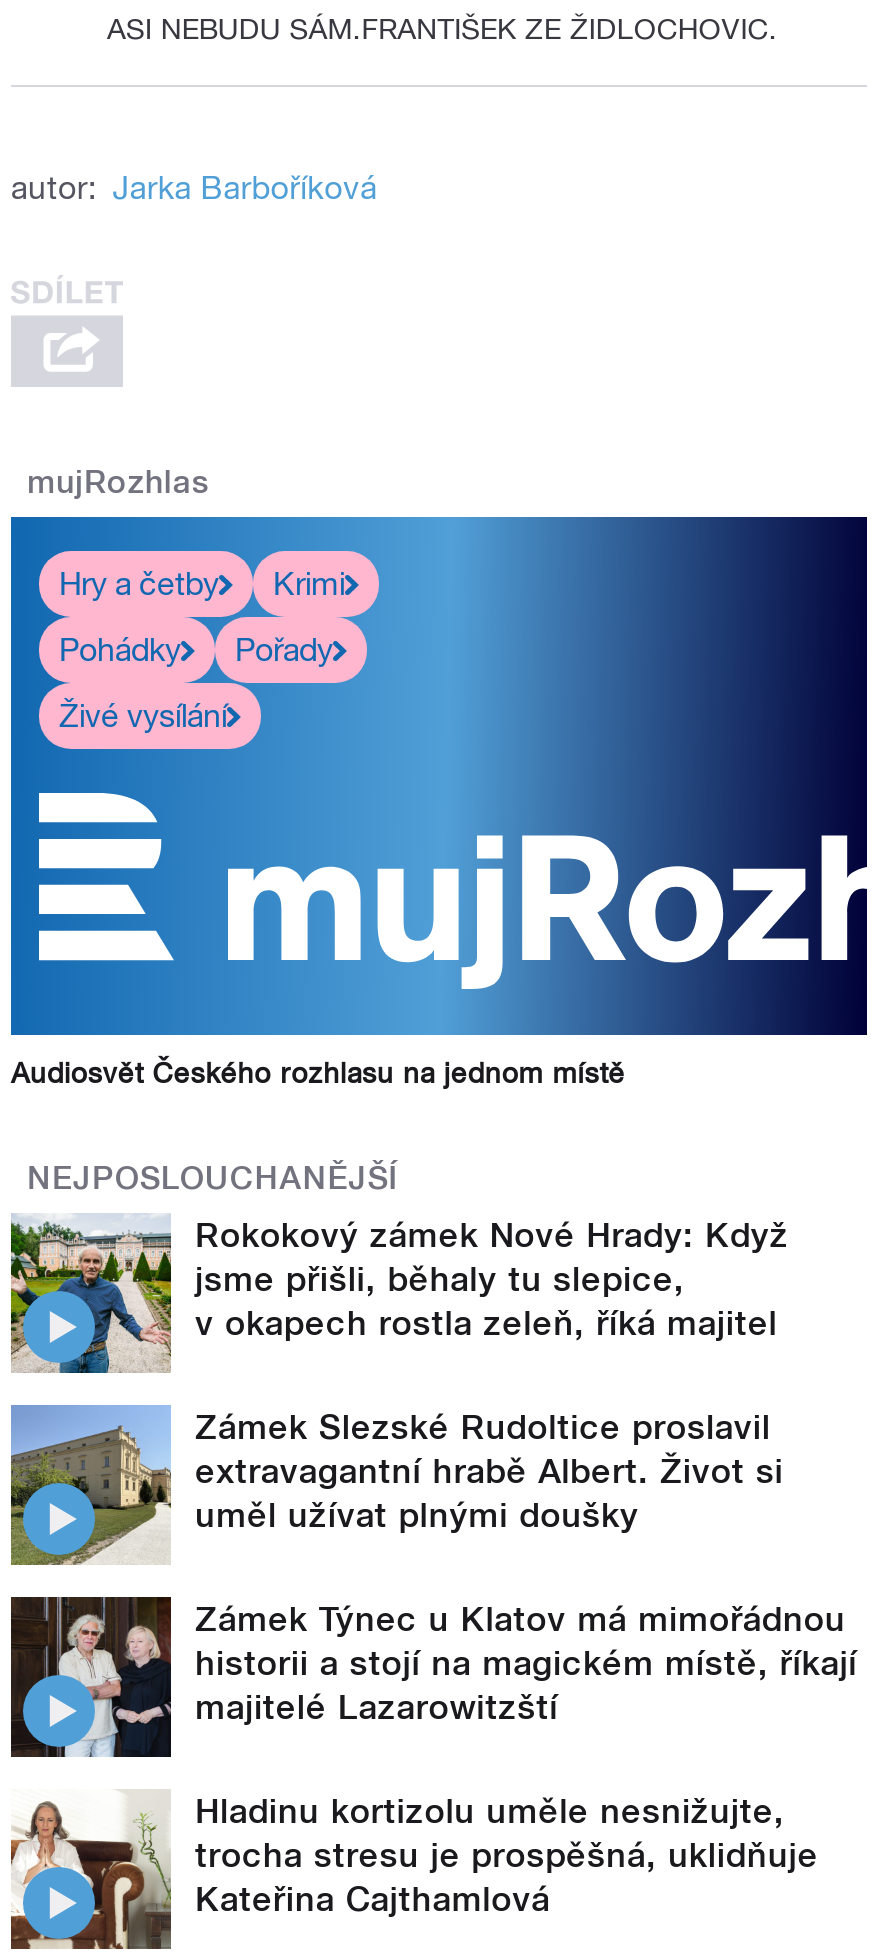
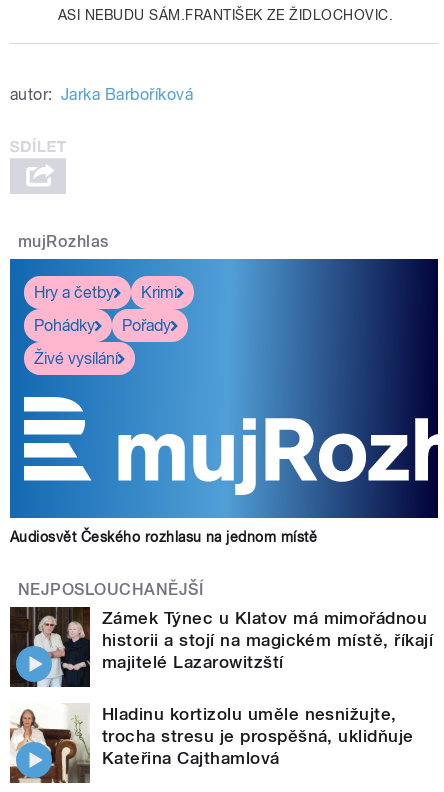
- [image]
- Rokokový zámek Nové Hrady: Když
- jsme přišli, běhaly tu slepice,
- v okapech rostla zeleň, říká majitel
- Zámek Slezské Rudoltice proslavil
- extravagantní hrabě Albert. Život si
- uměl užívat plnými doušky

- [image]
